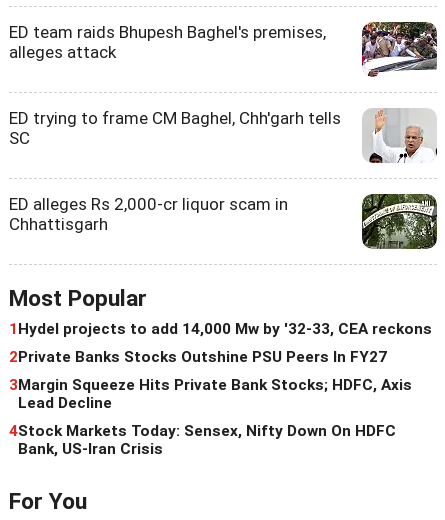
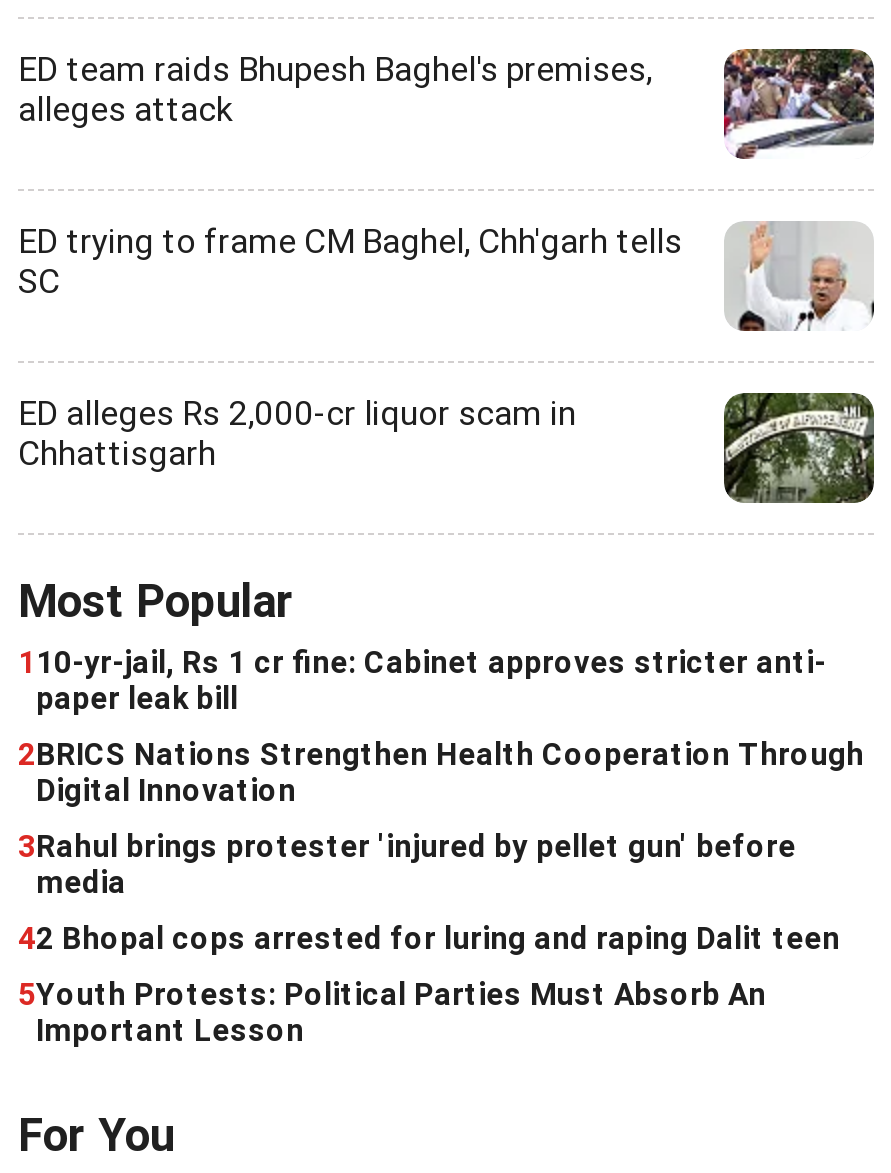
- 1 Hydel projects to add 14,000 Mw by '32-33, CEA reckons
- 2Private Banks Stocks Outshine PSU Peers In FY27
- 3Margin Squeeze Hits Private Bank Stocks; HDFC, Axis
- Lead Decline
- 4Stock Markets Today: Sensex, Nifty Down On HDFC
- Bank, US-Iran Crisis
+ 1 10-yr-jail, Rs 1 cr fine: Cabinet approves stricter anti-
+ paper leak bill
+ 2BRICS Nations Strengthen Health Cooperation Through
+ Digital Innovation
+ 3Rahul brings protester 'injured by pellet gun' before
+ media
+ 42 Bhopal cops arrested for luring and raping Dalit teen
+ 5Youth Protests: Political Parties Must Absorb An
+ Important Lesson
